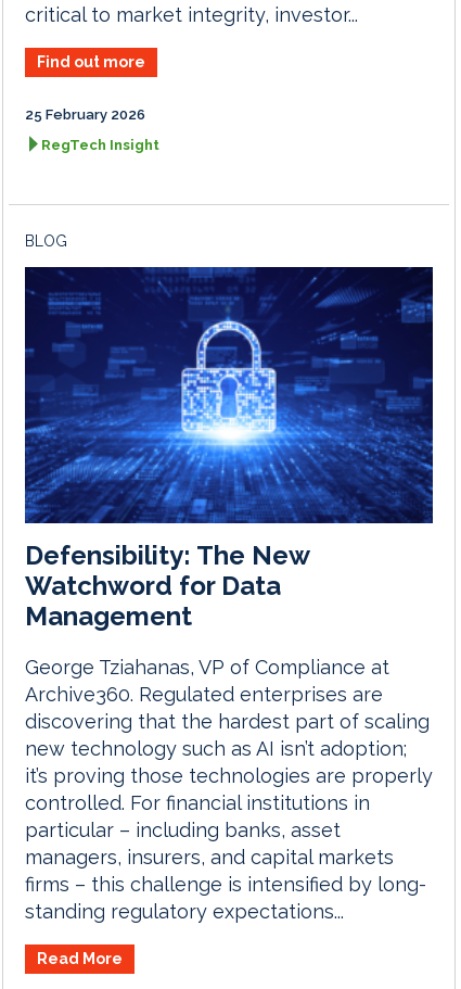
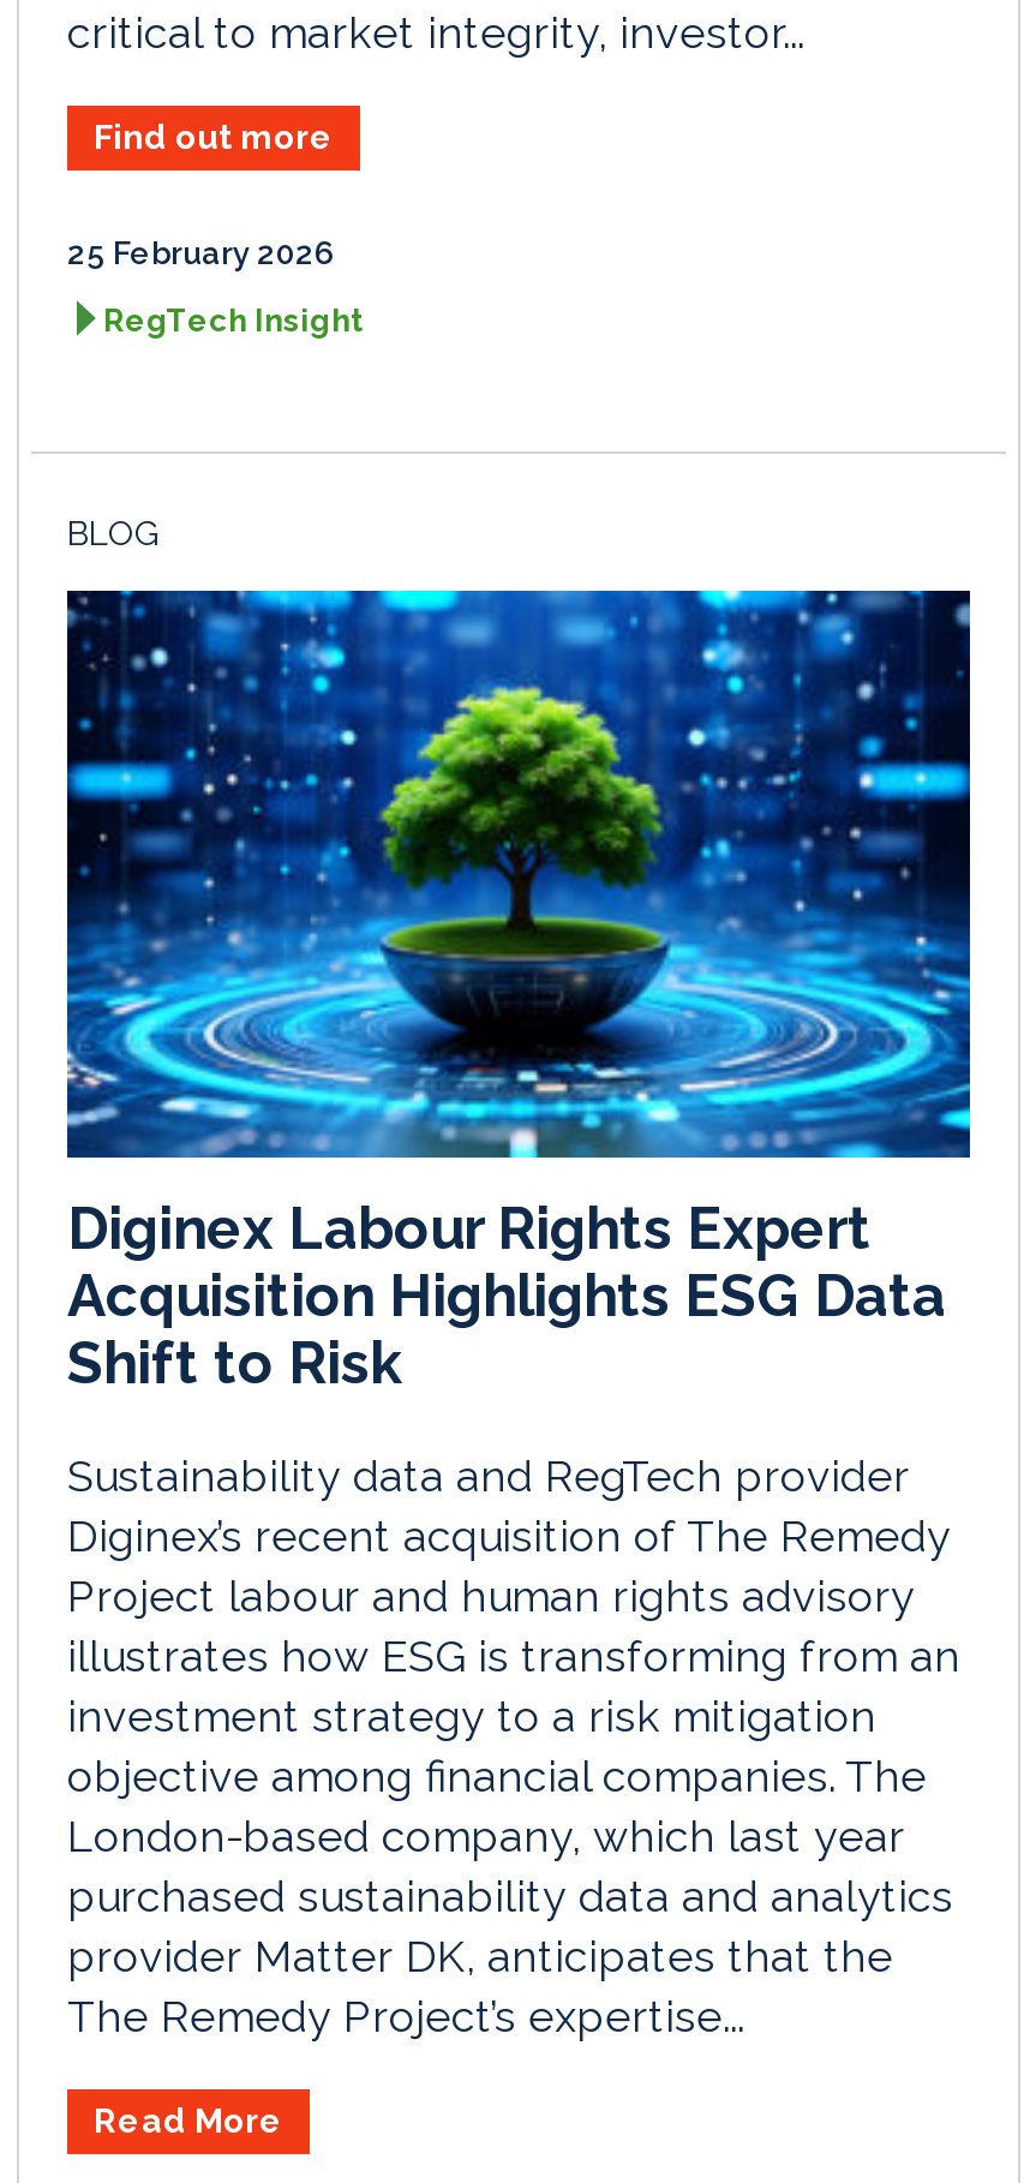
- [image]
- Defensibility: The New
- Watchword for Data
- Management
+ [image]
+ Diginex Labour Rights Expert
+ Acquisition Highlights ESG Data
+ Shift to Risk

- George Tziahanas, VP of Compliance at
- Archive360. Regulated enterprises are
- discovering that the hardest part of scaling
- new technology such as AI isn’t adoption;
- it’s proving those technologies are properly
- controlled. For financial institutions in
- particular – including banks, asset
- managers, insurers, and capital markets
- firms – this challenge is intensified by long-
- standing regulatory expectations...
+ Sustainability data and RegTech provider
+ Diginex’s recent acquisition of The Remedy
+ Project labour and human rights advisory
+ illustrates how ESG is transforming from an
+ investment strategy to a risk mitigation
+ objective among financial companies. The
+ London-based company, which last year
+ purchased sustainability data and analytics
+ provider Matter DK, anticipates that the
+ The Remedy Project’s expertise...
